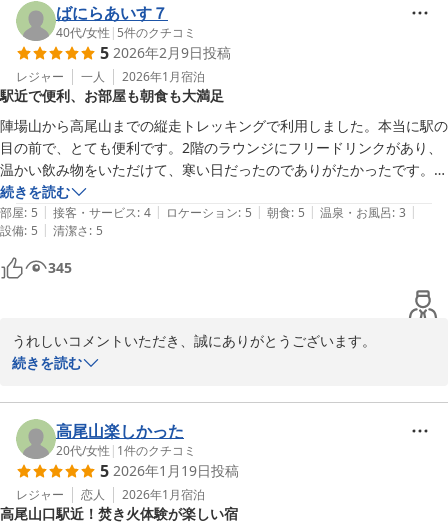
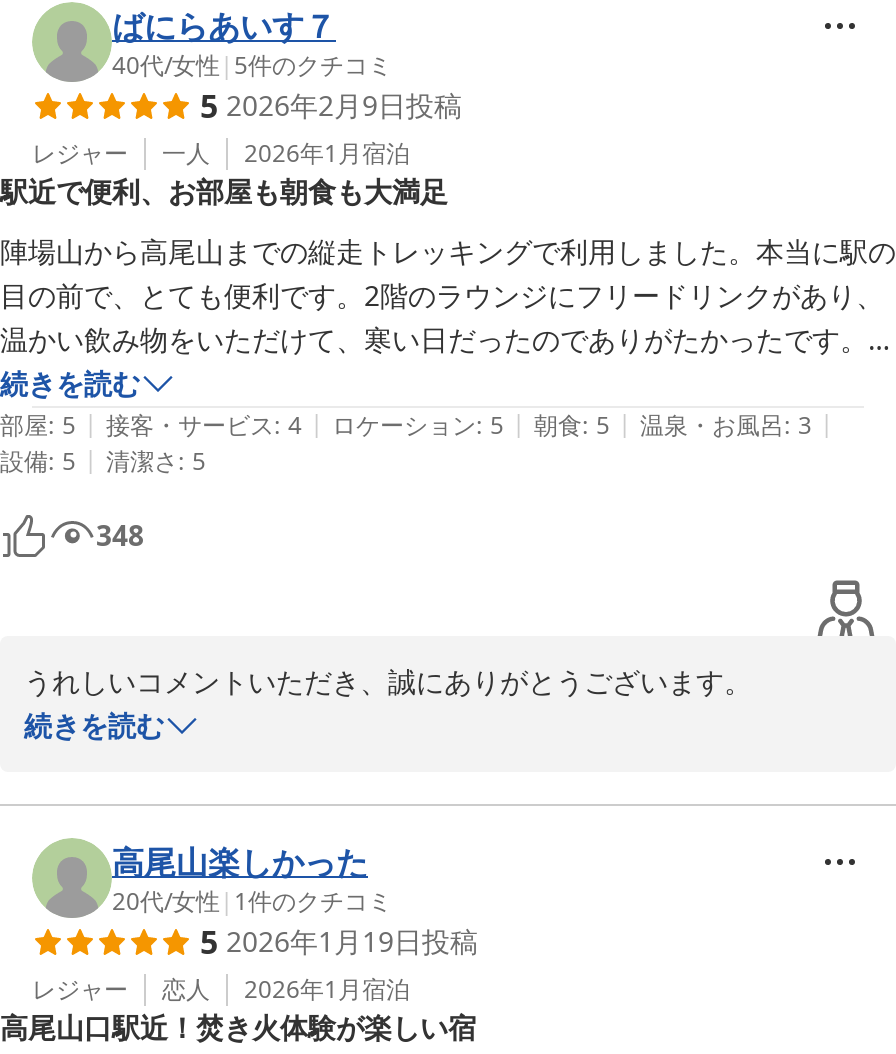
- 345
+ 348
